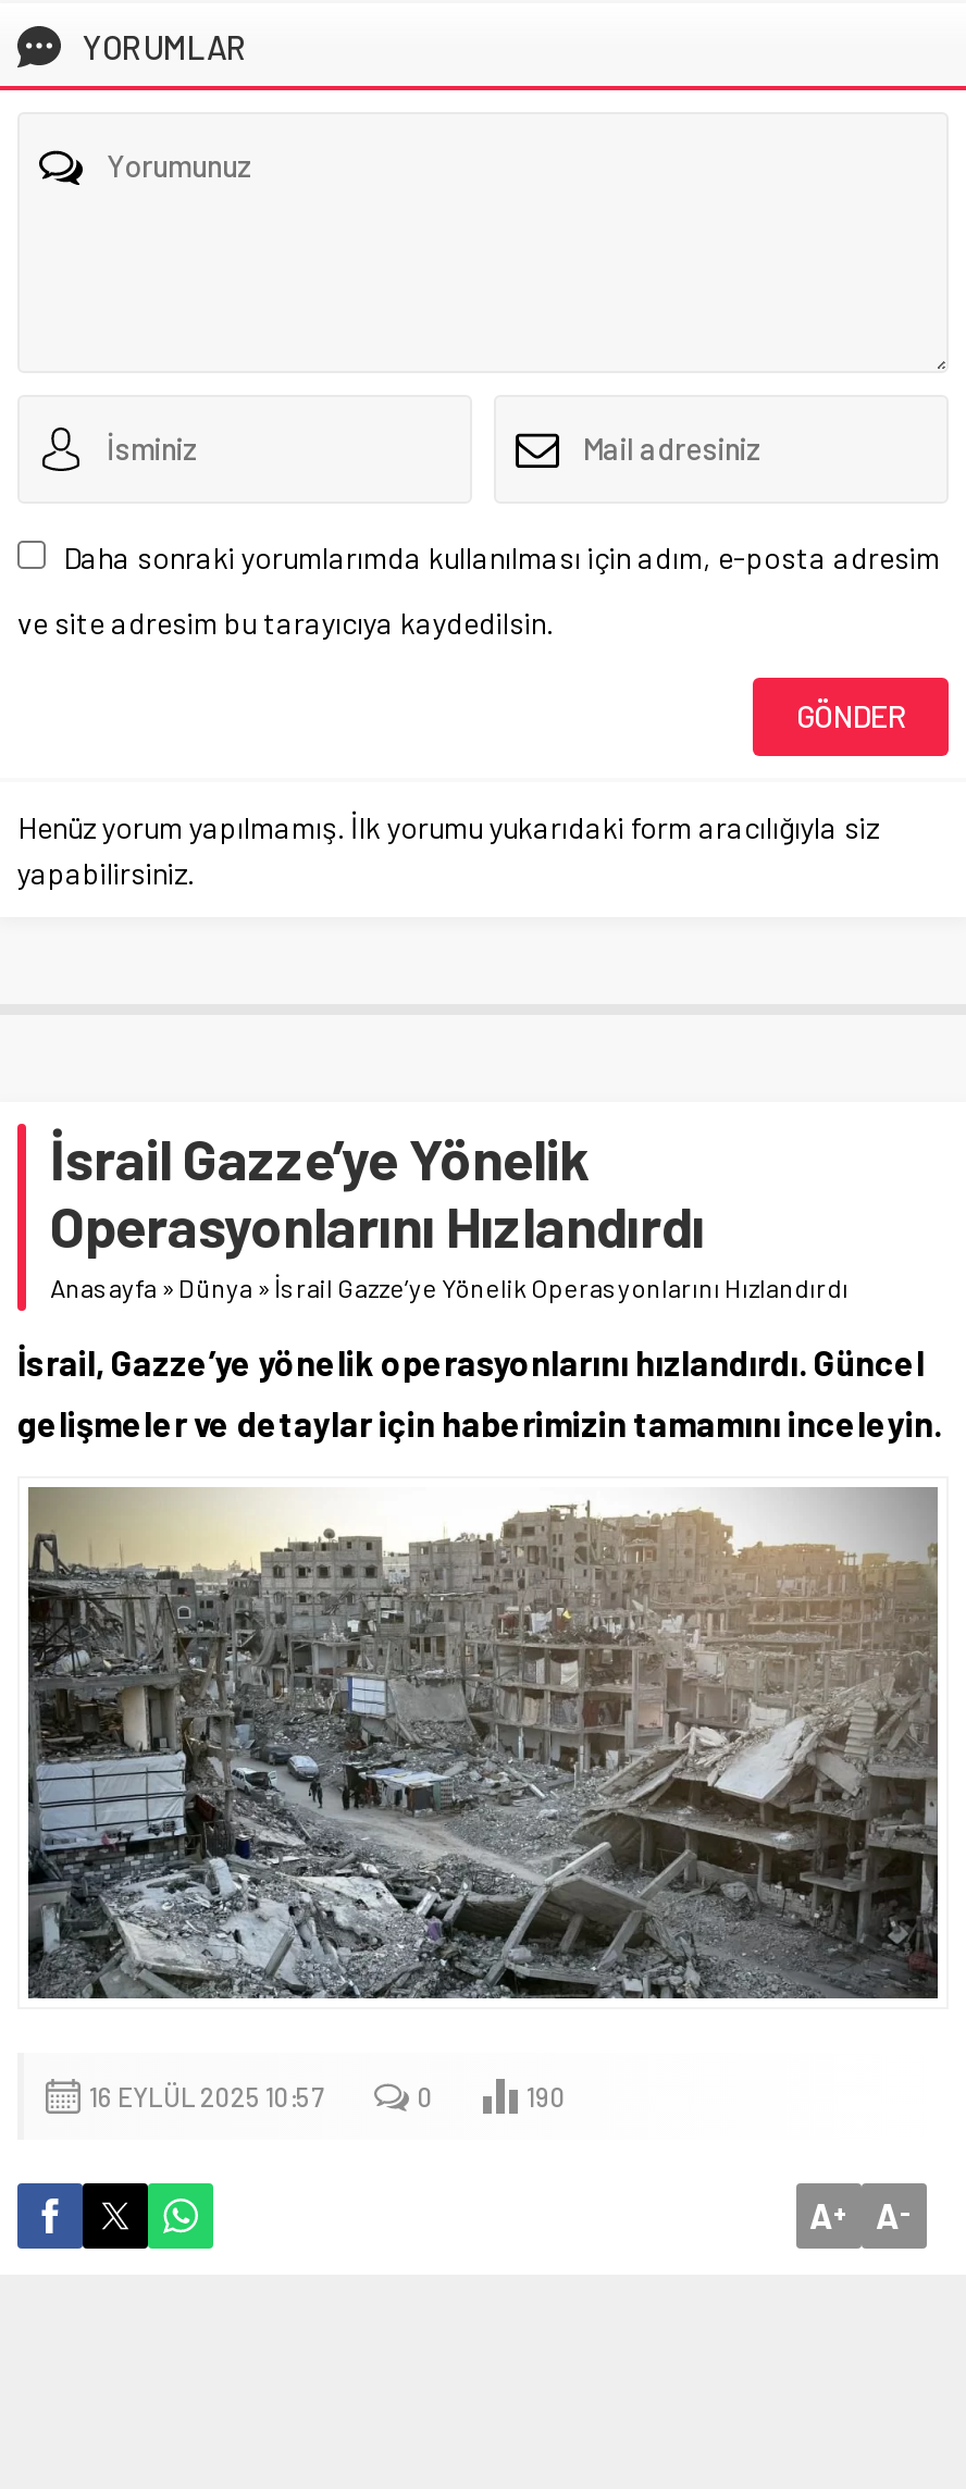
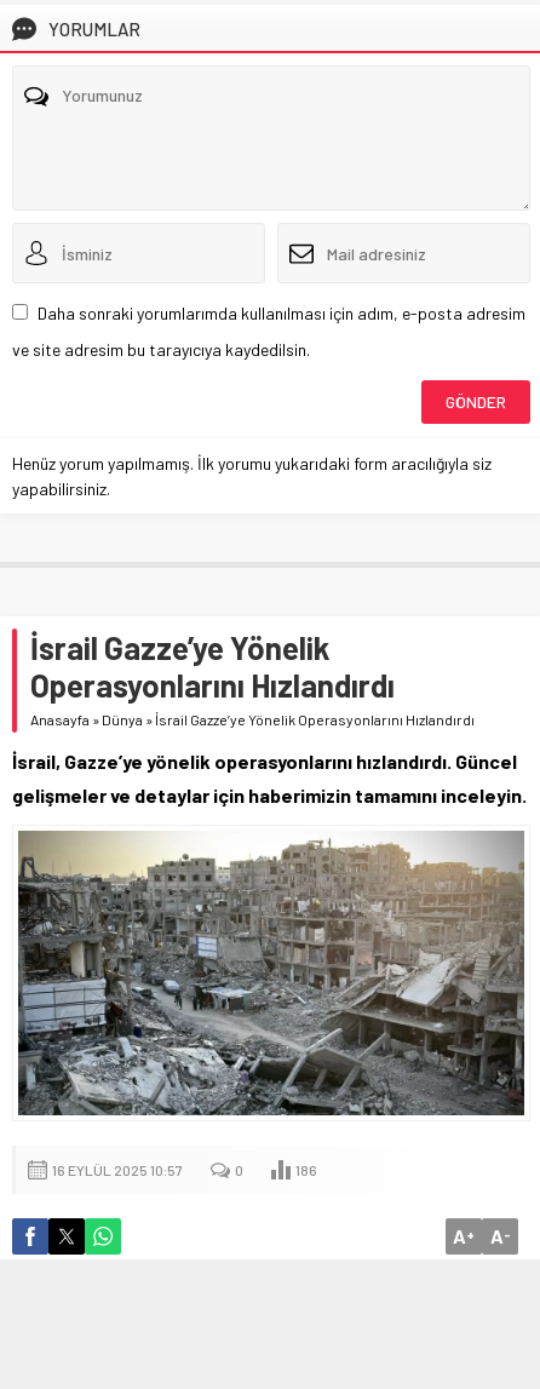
- 190
+ 186
